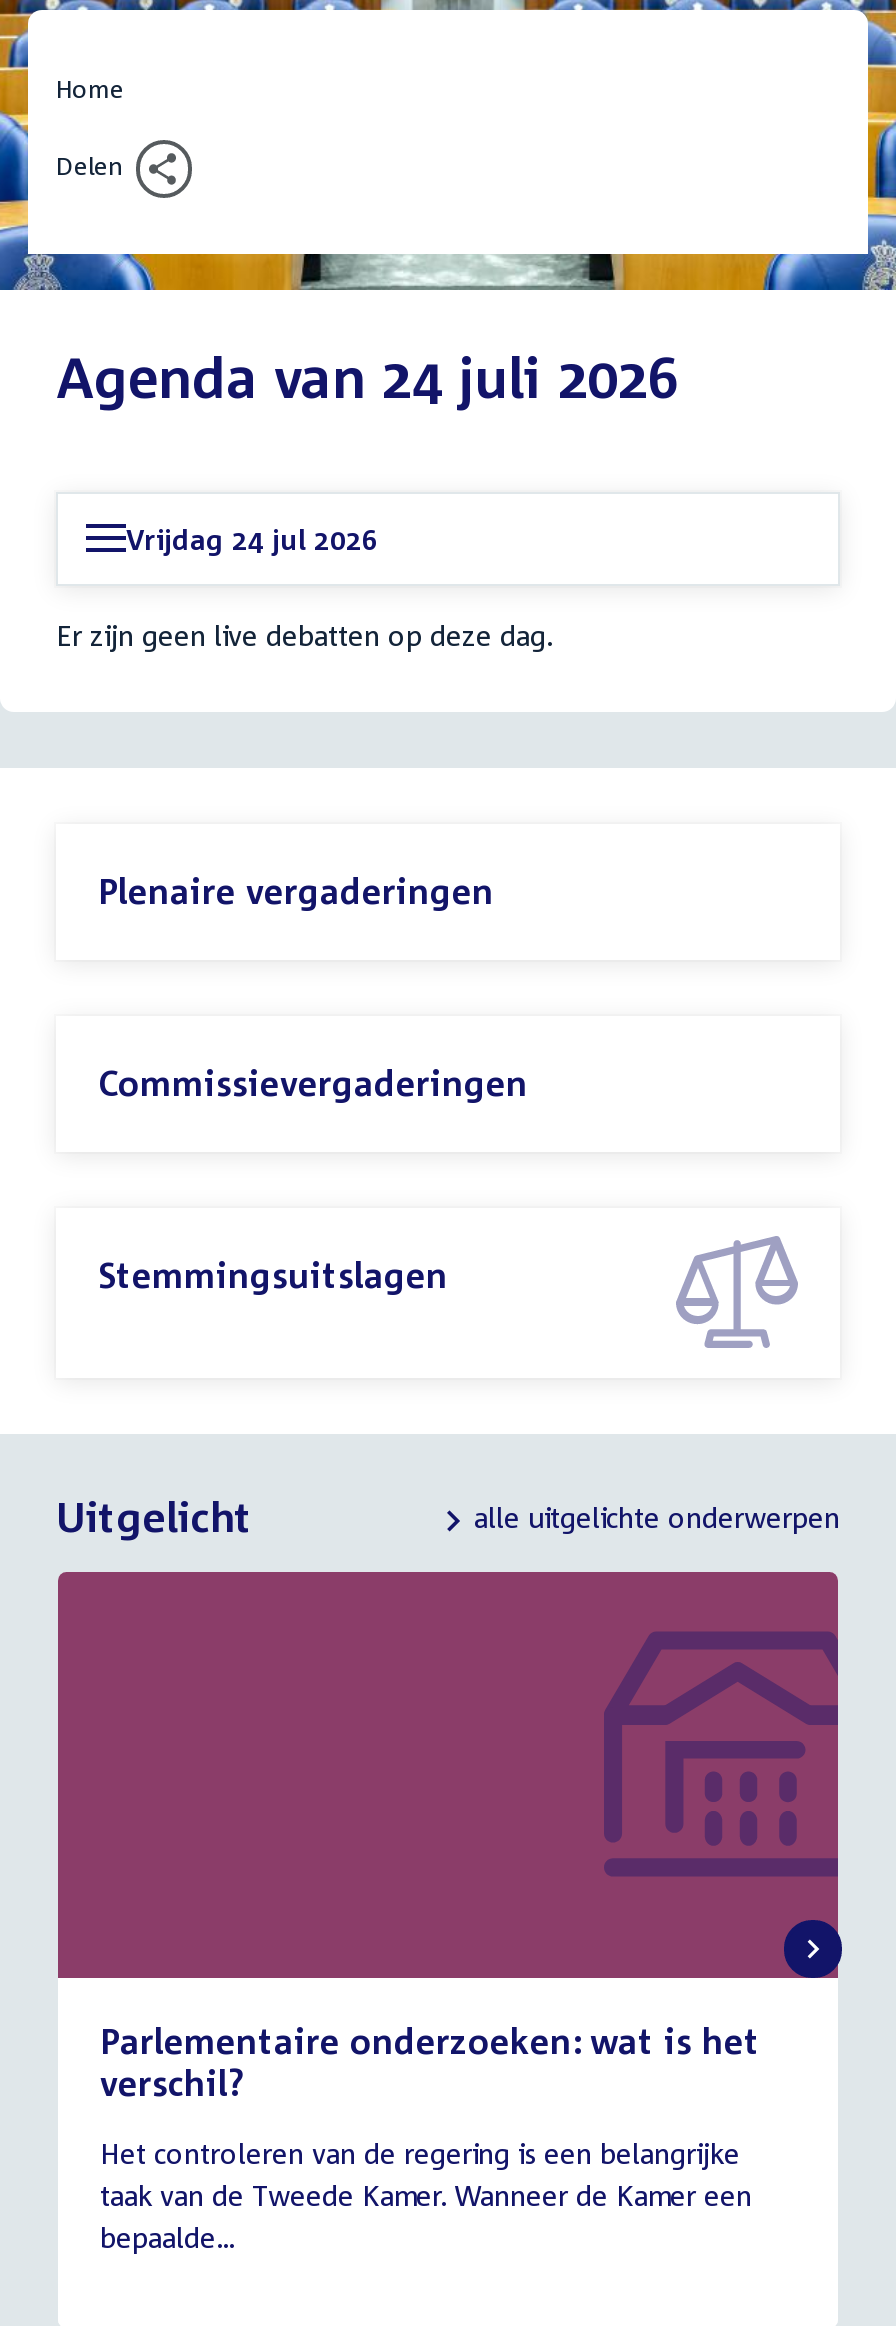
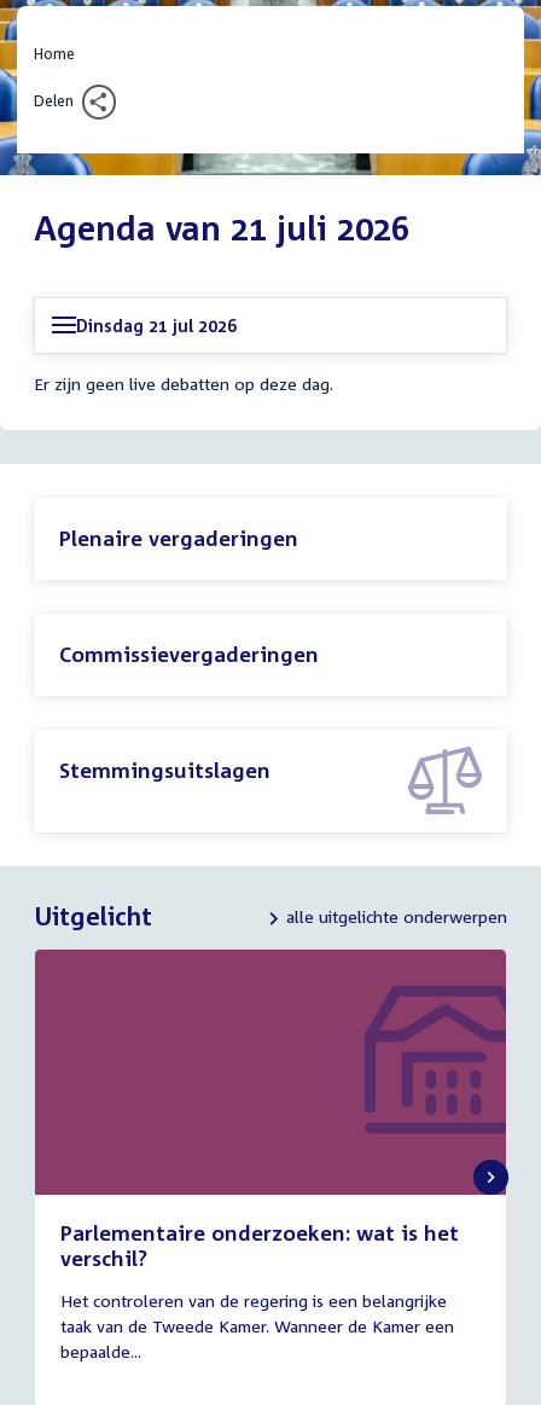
- Agenda van 24 juli 2026
+ Agenda van 21 juli 2026

- Vrijdag 24 jul 2026
+ Dinsdag 21 jul 2026
